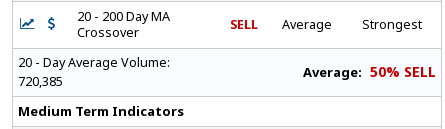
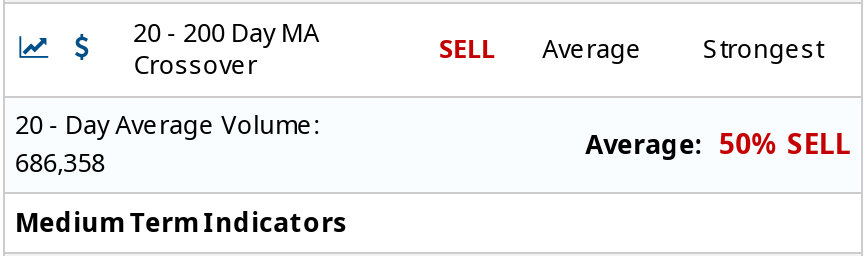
- 720,385
+ 686,358
